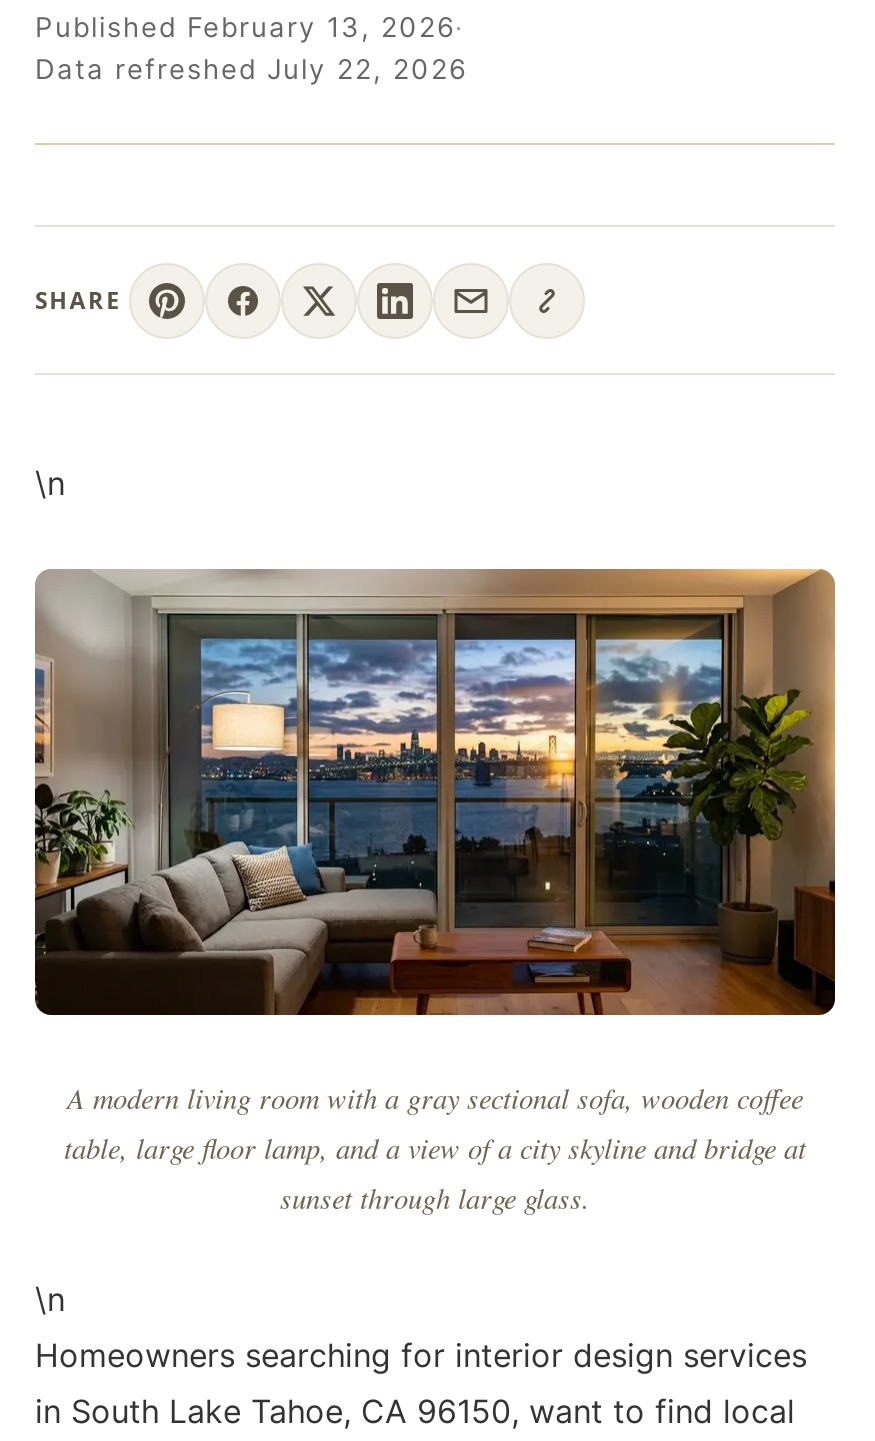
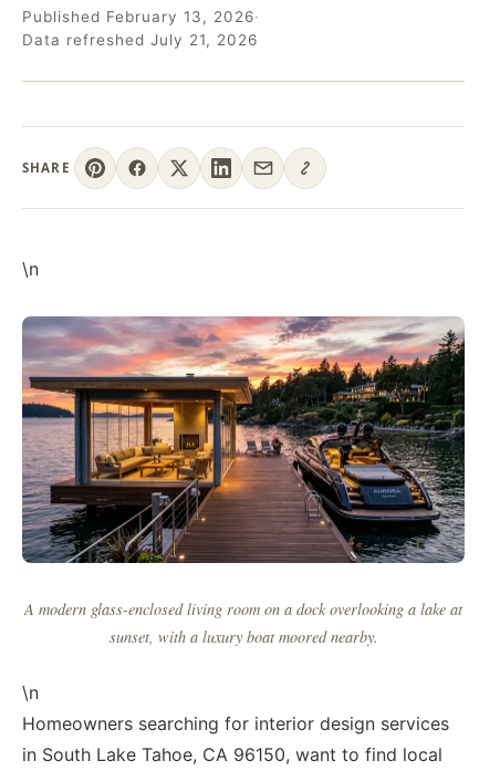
- Data refreshed July 22, 2026
+ Data refreshed July 21, 2026

- [image]
- A modern living room with a gray sectional sofa, wooden coffee
- table, large floor lamp, and a view of a city skyline and bridge at
- sunset through large glass.
+ [image]
+ A modern glass-enclosed living room on a dock overlooking a lake at
+ sunset, with a luxury boat moored nearby.
